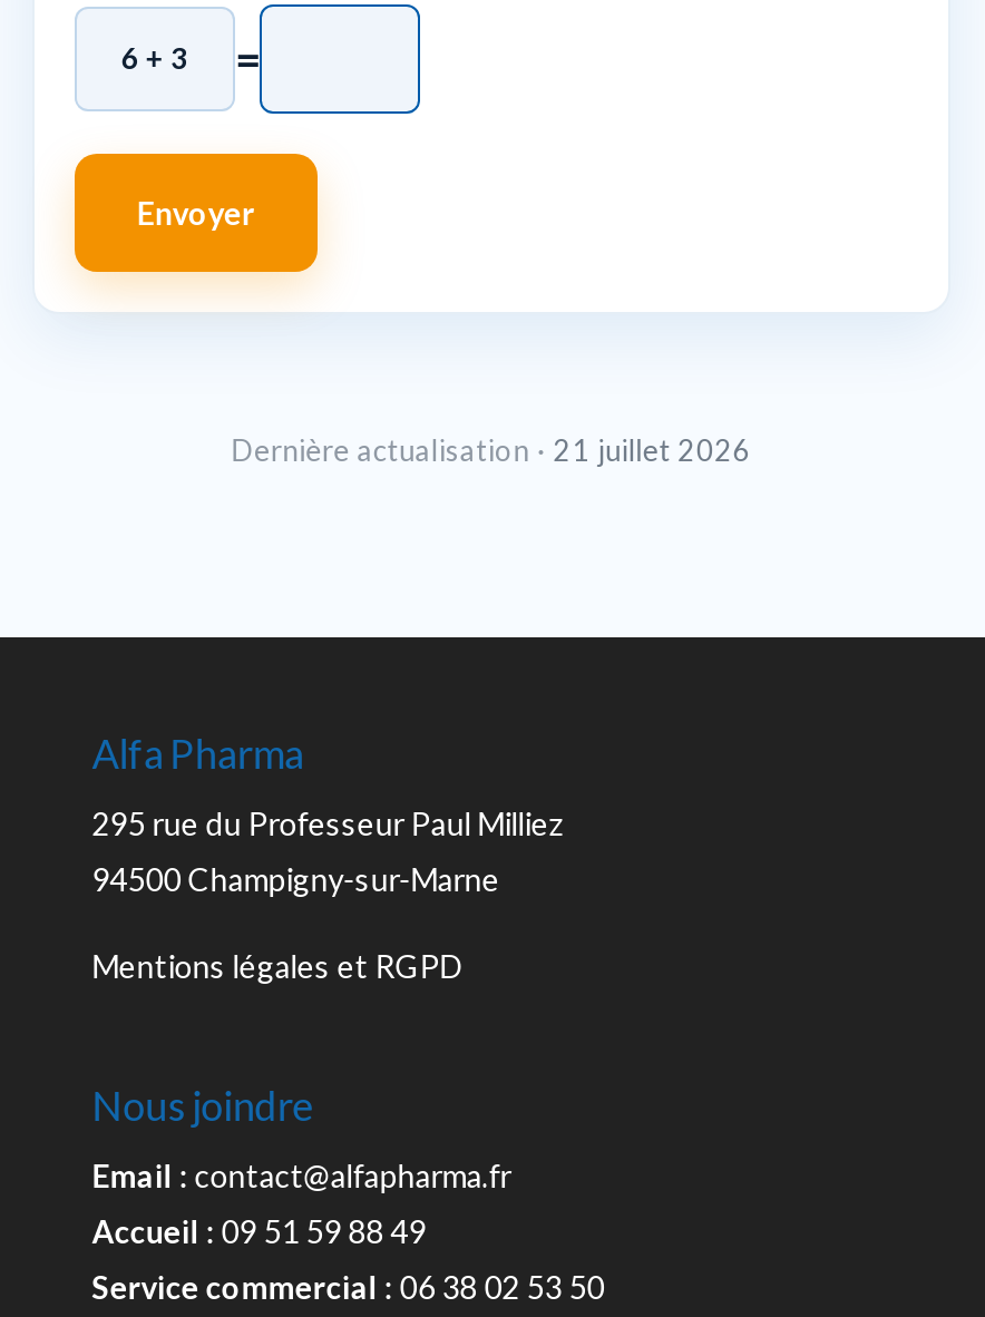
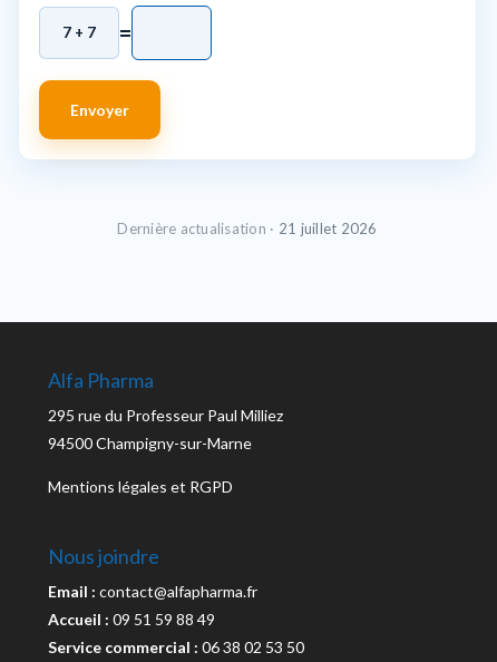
- 6 + 3
+ 7 + 7
